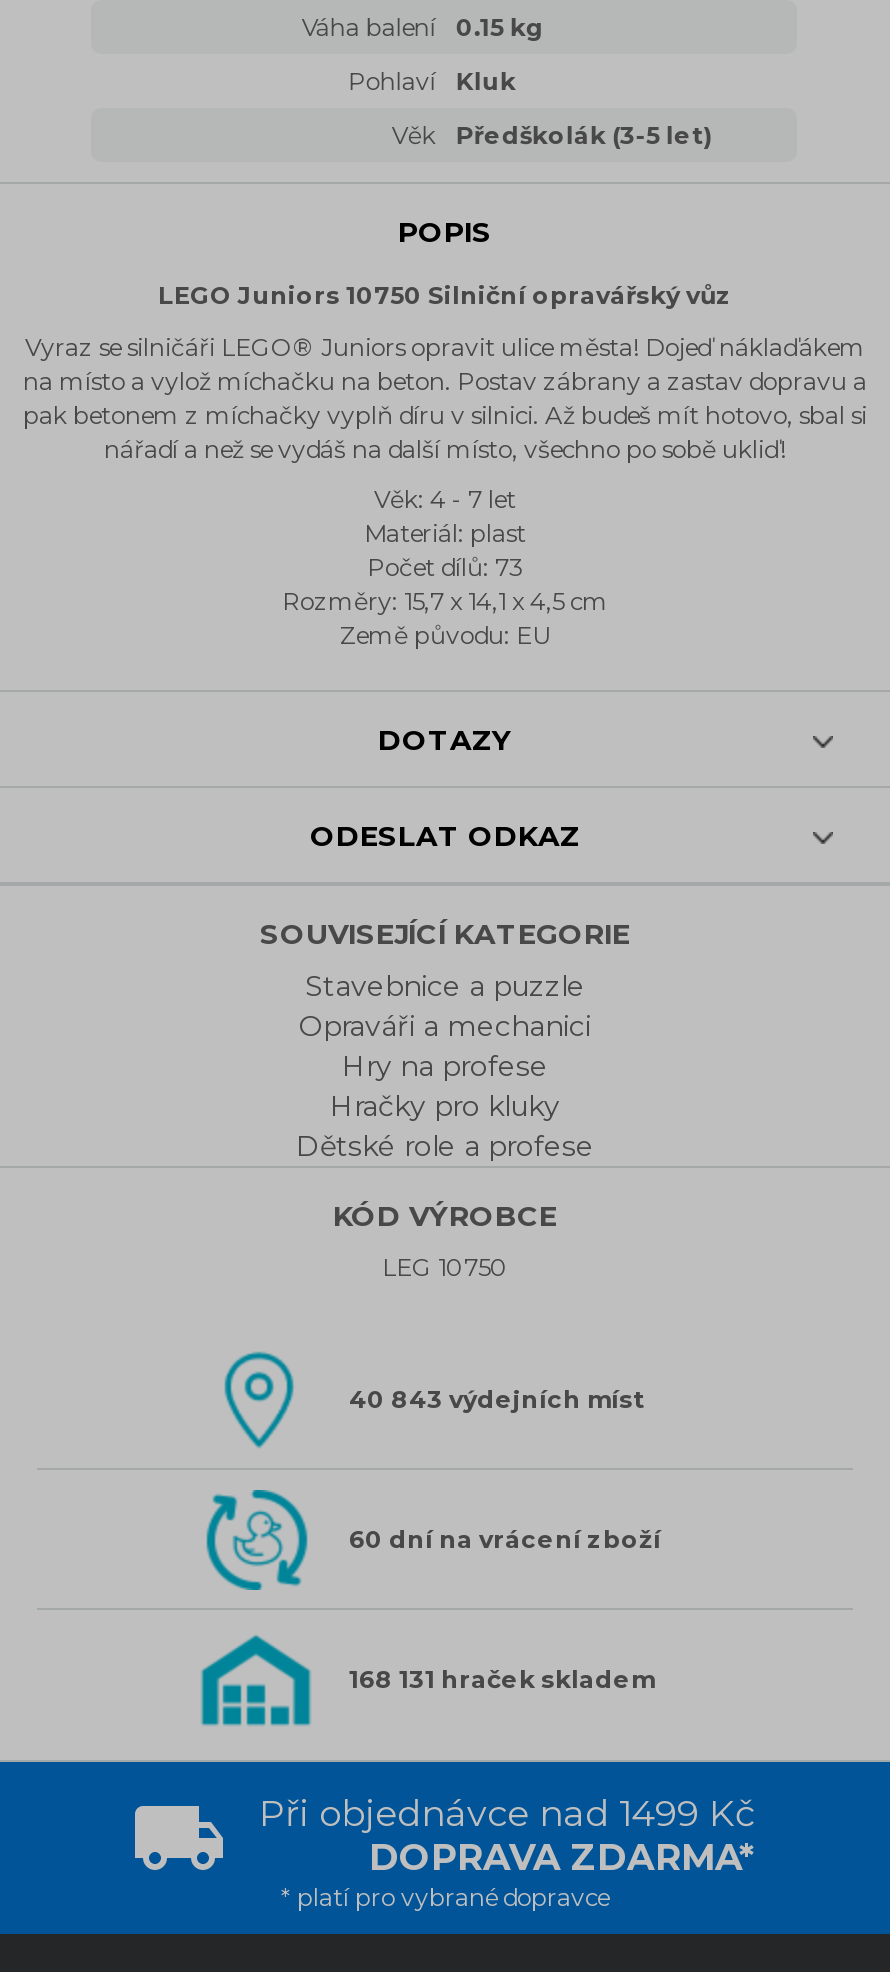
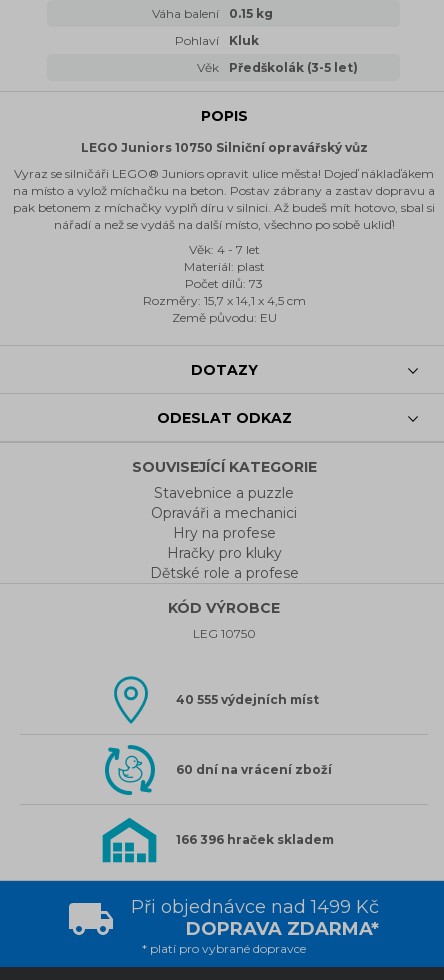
- 40 843 výdejních míst
+ 40 555 výdejních míst

- 168 131 hraček skladem
+ 166 396 hraček skladem
